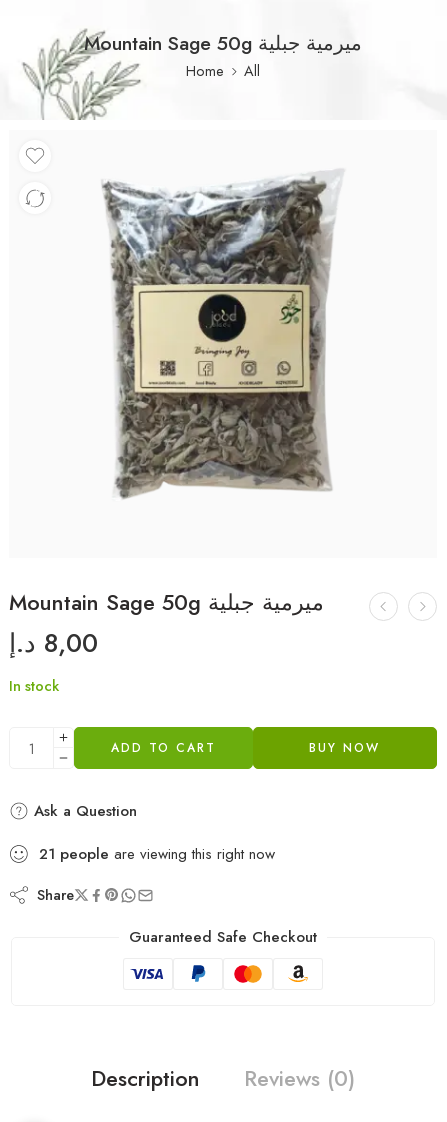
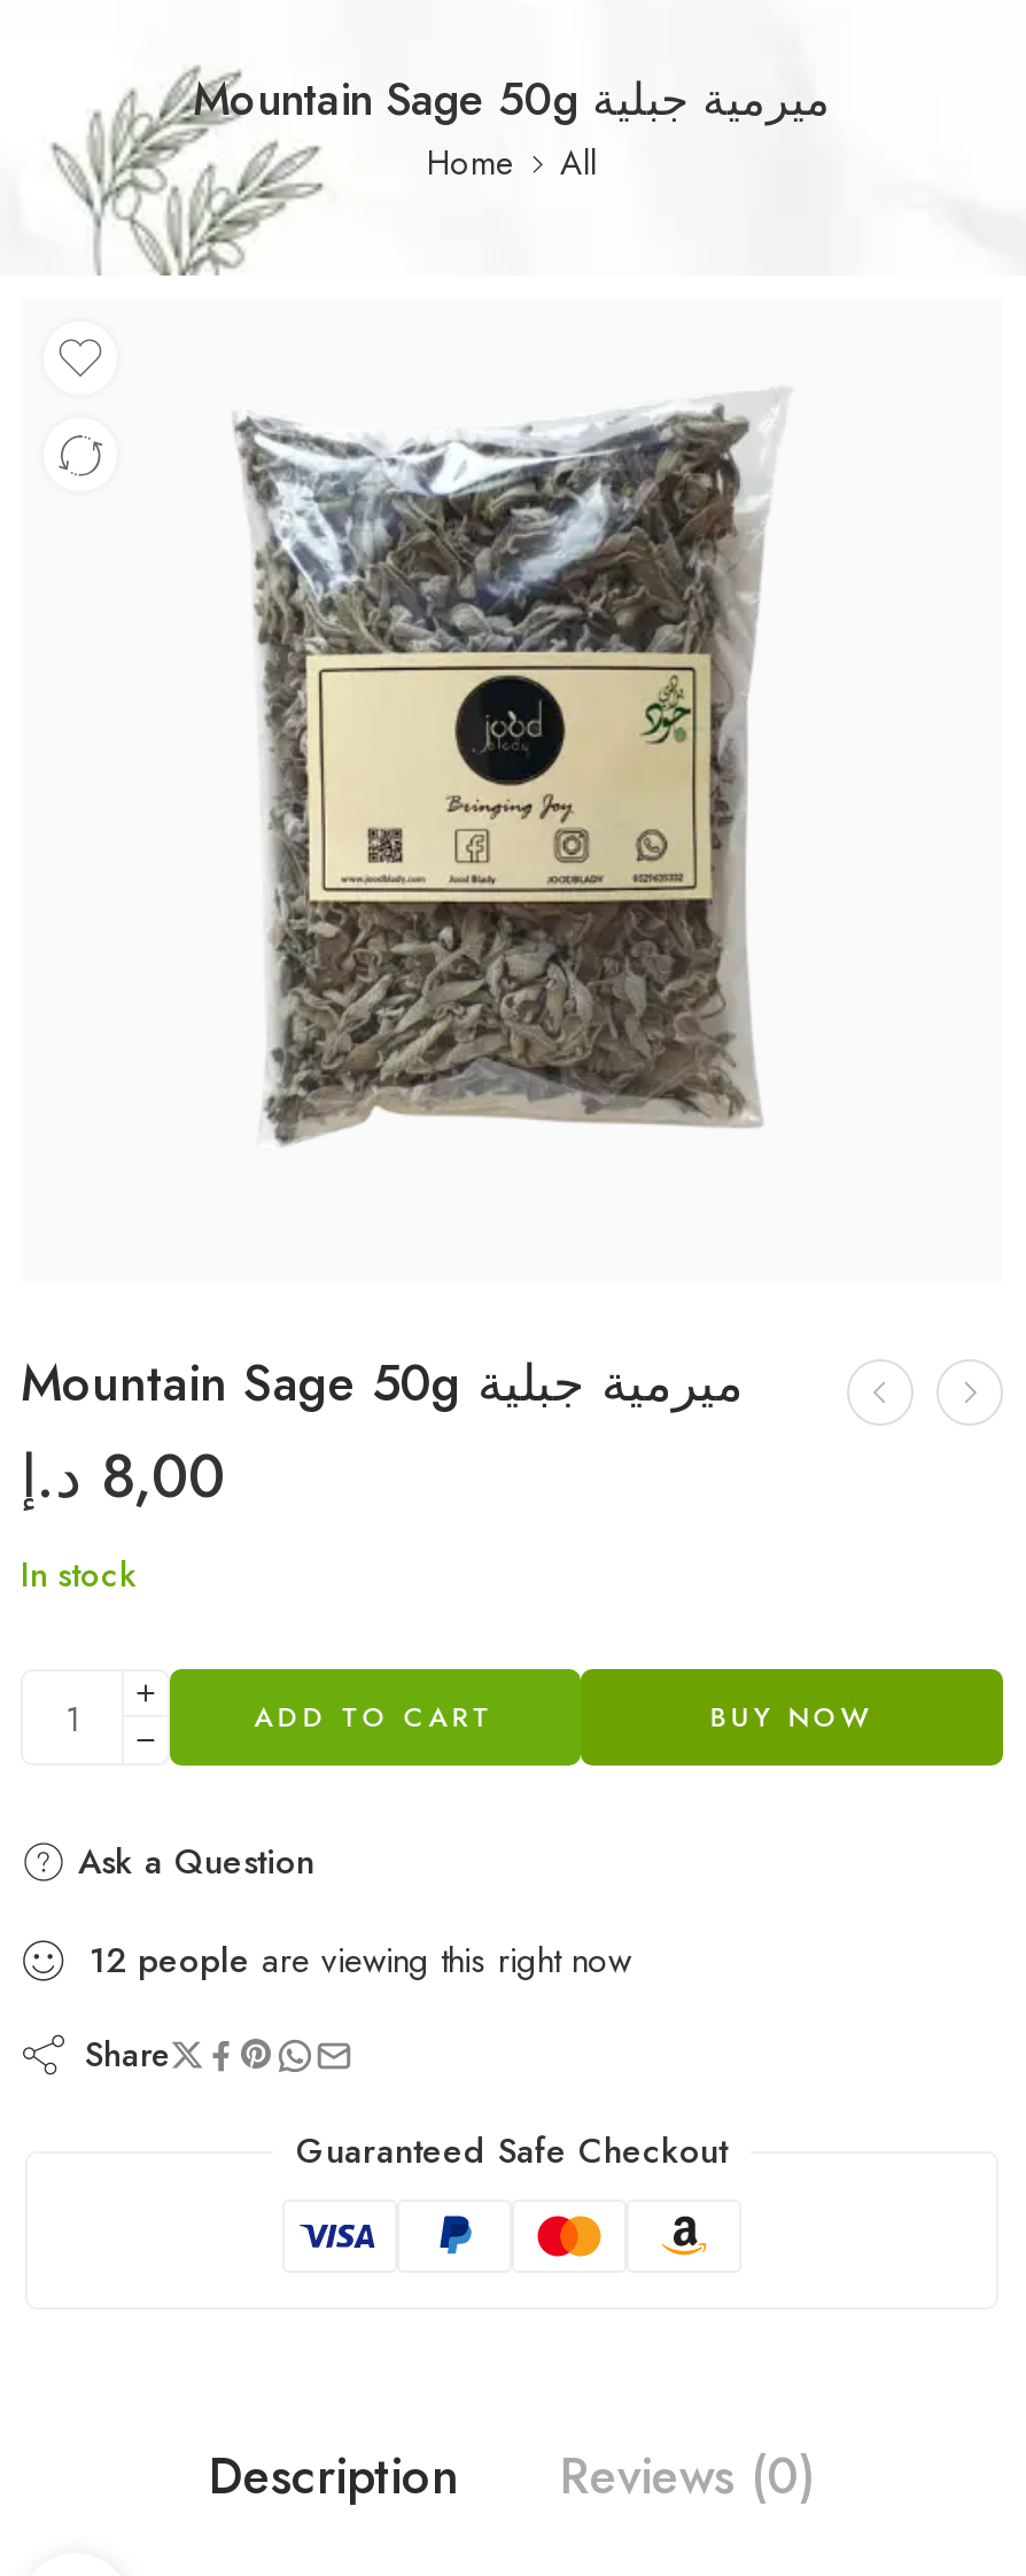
- 21 people are viewing this right now
+ 12 people are viewing this right now
